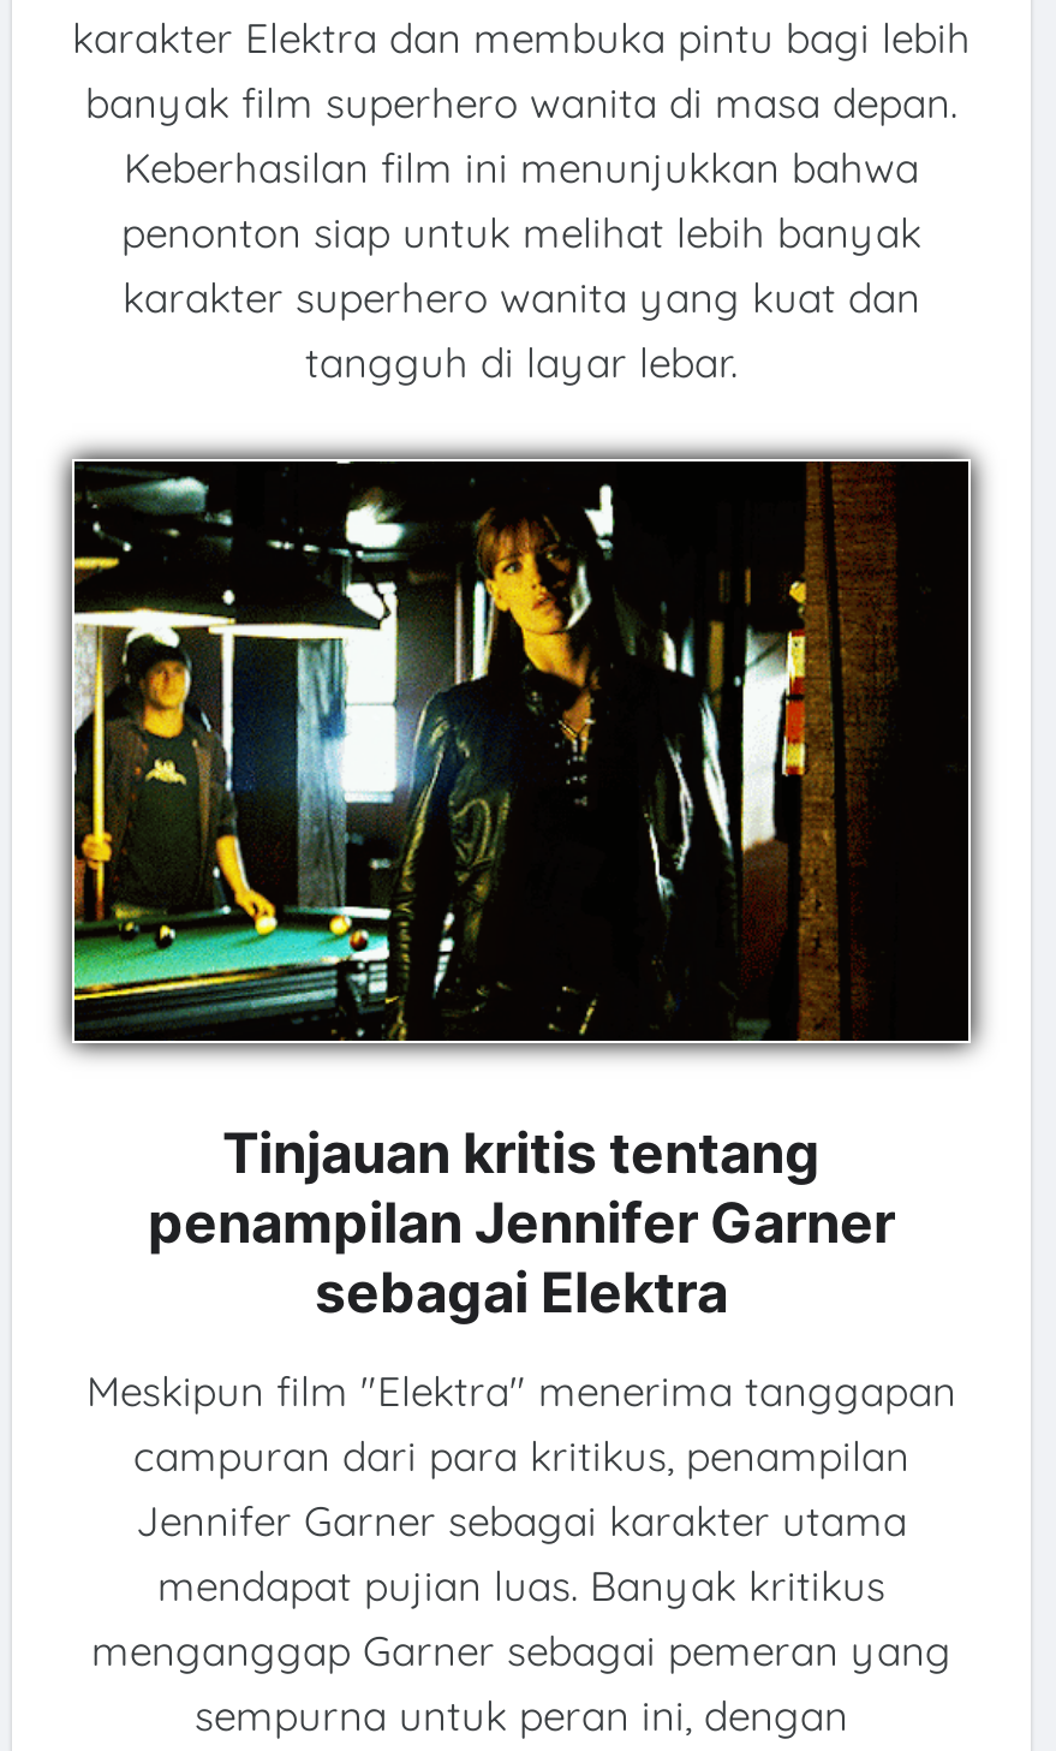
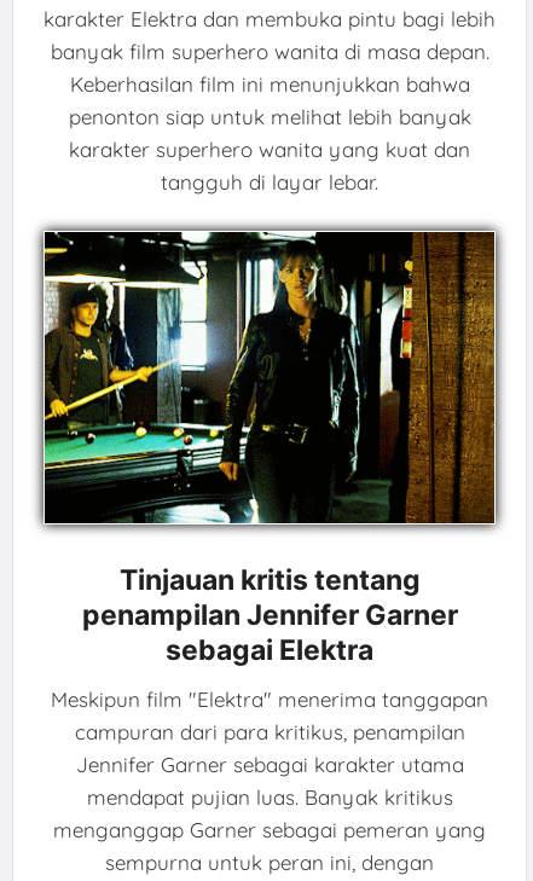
- [image]
+ [image]
